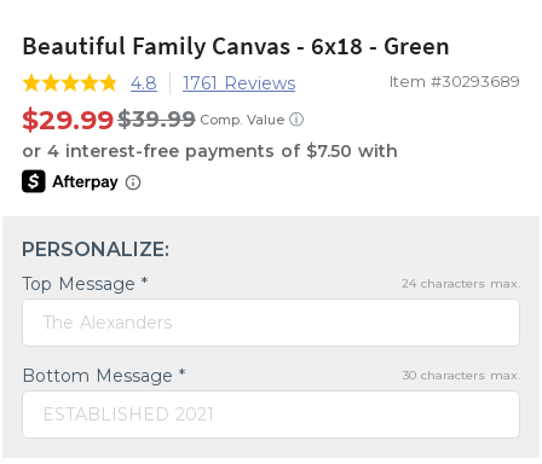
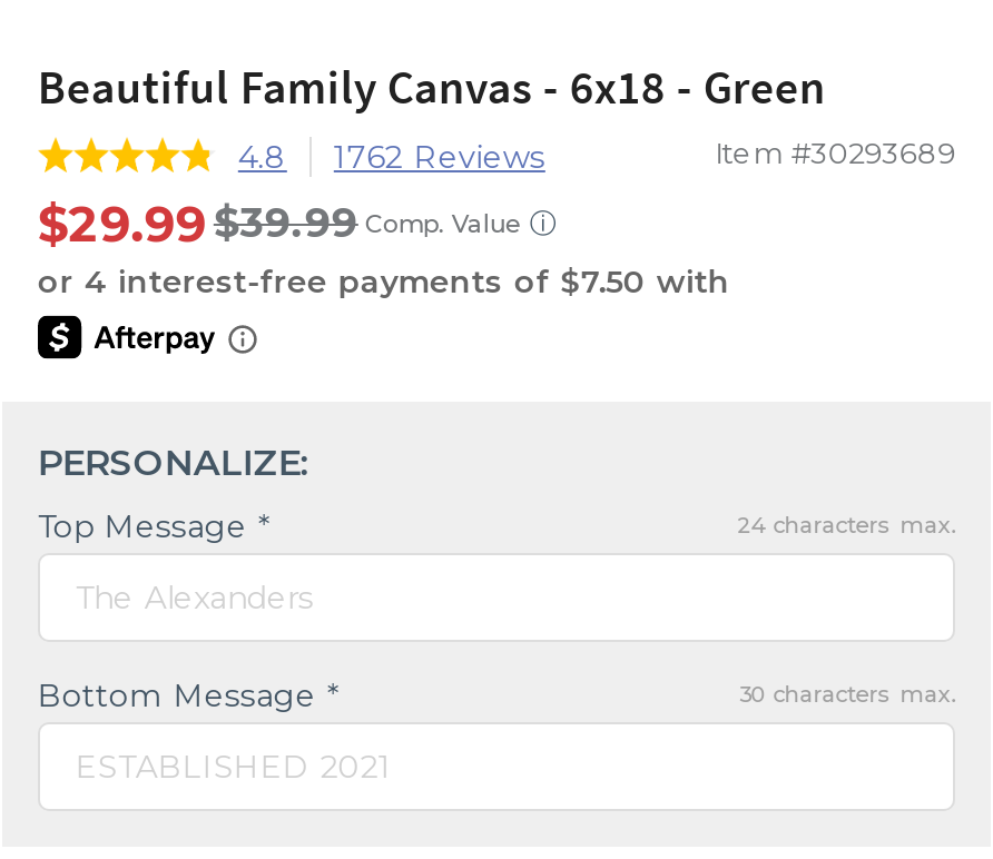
- 4.8 1761 Reviews
+ 4.8 1762 Reviews
